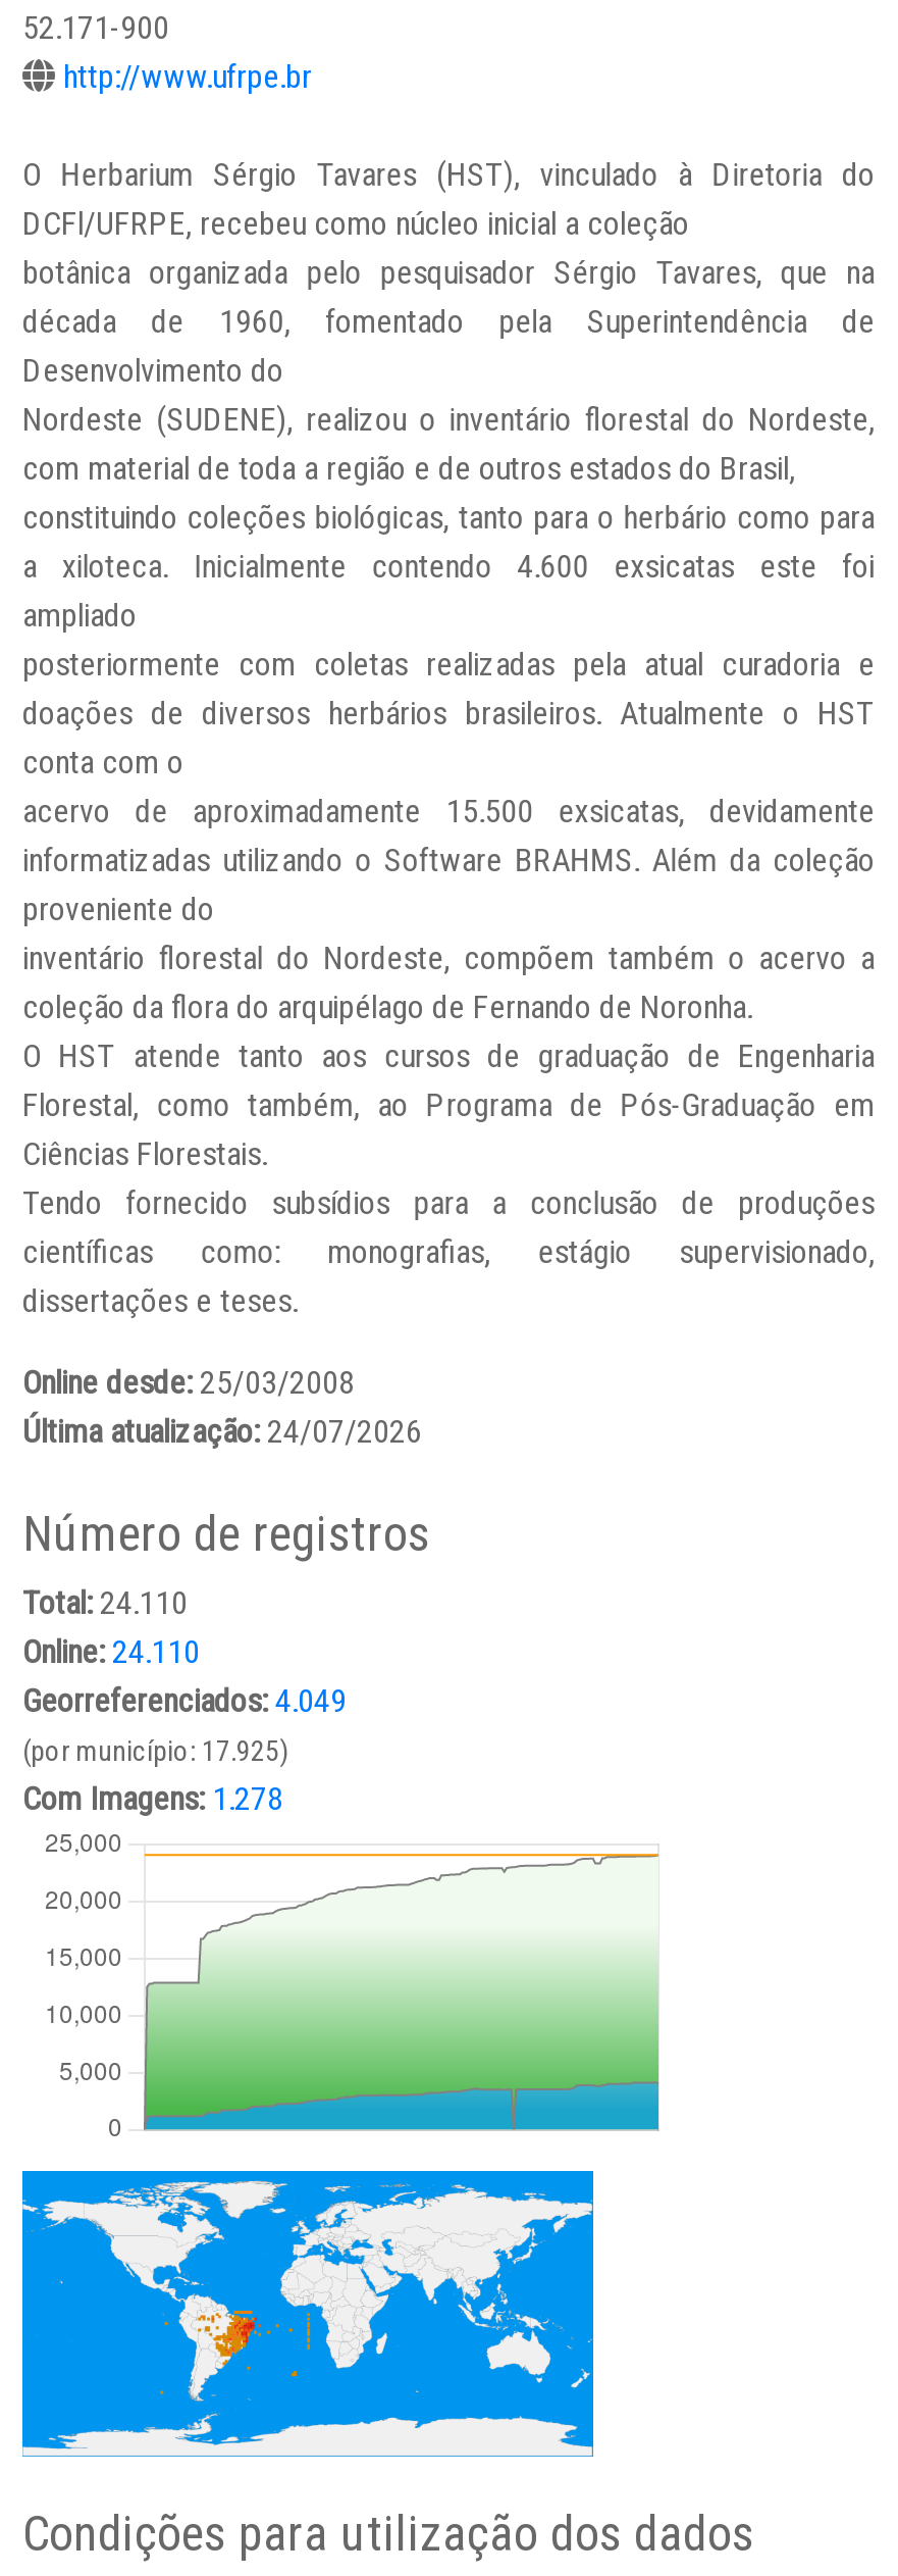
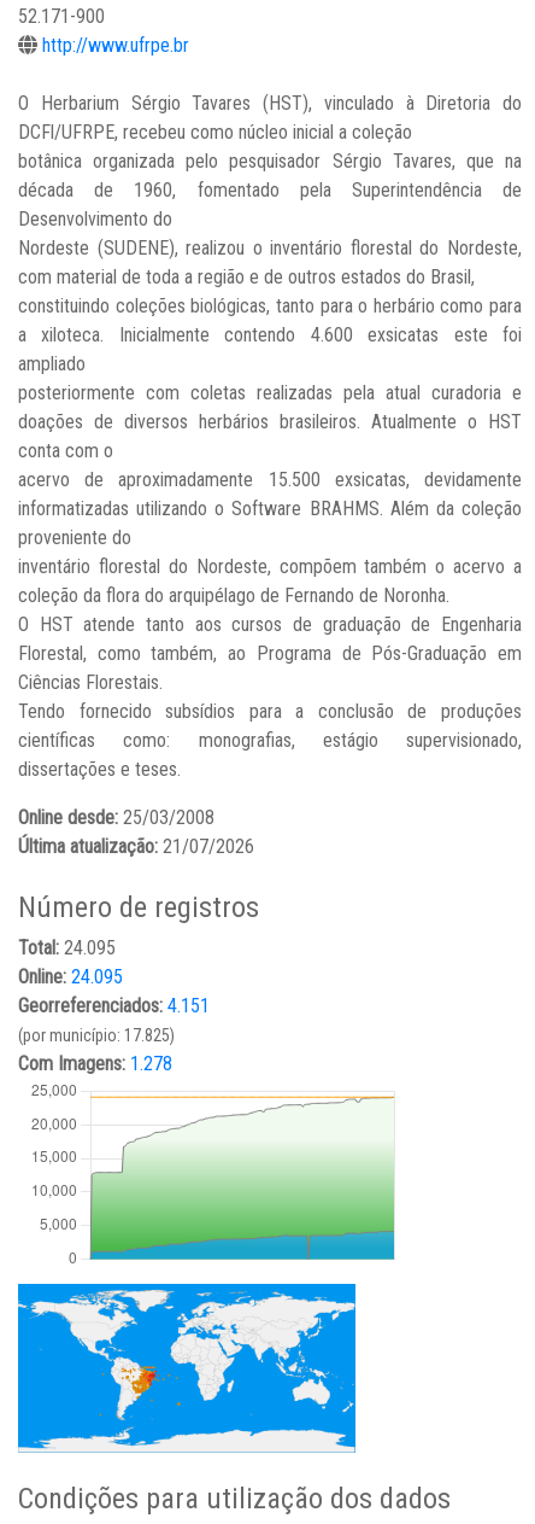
- Última atualização: 24/07/2026
+ Última atualização: 21/07/2026

- Total: 24.110
+ Total: 24.095

- Online: 24.110
+ Online: 24.095

- Georreferenciados: 4.049
+ Georreferenciados: 4.151

- (por município: 17.925)
+ (por município: 17.825)
